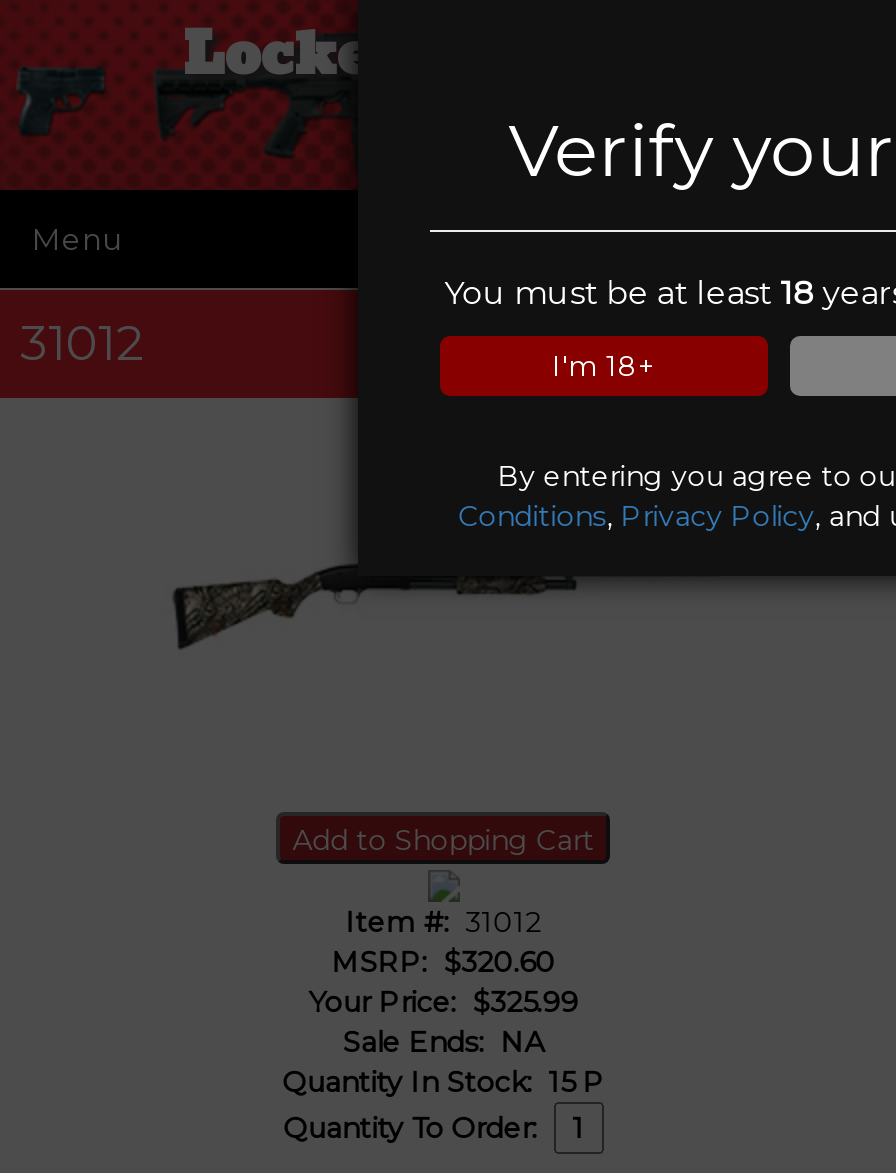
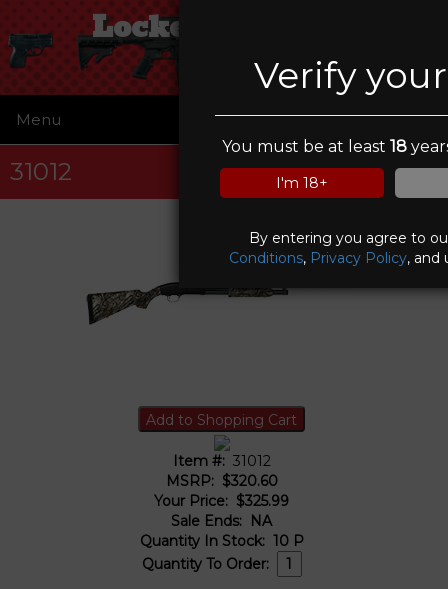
- Quantity In Stock: 15 P
+ Quantity In Stock: 10 P
